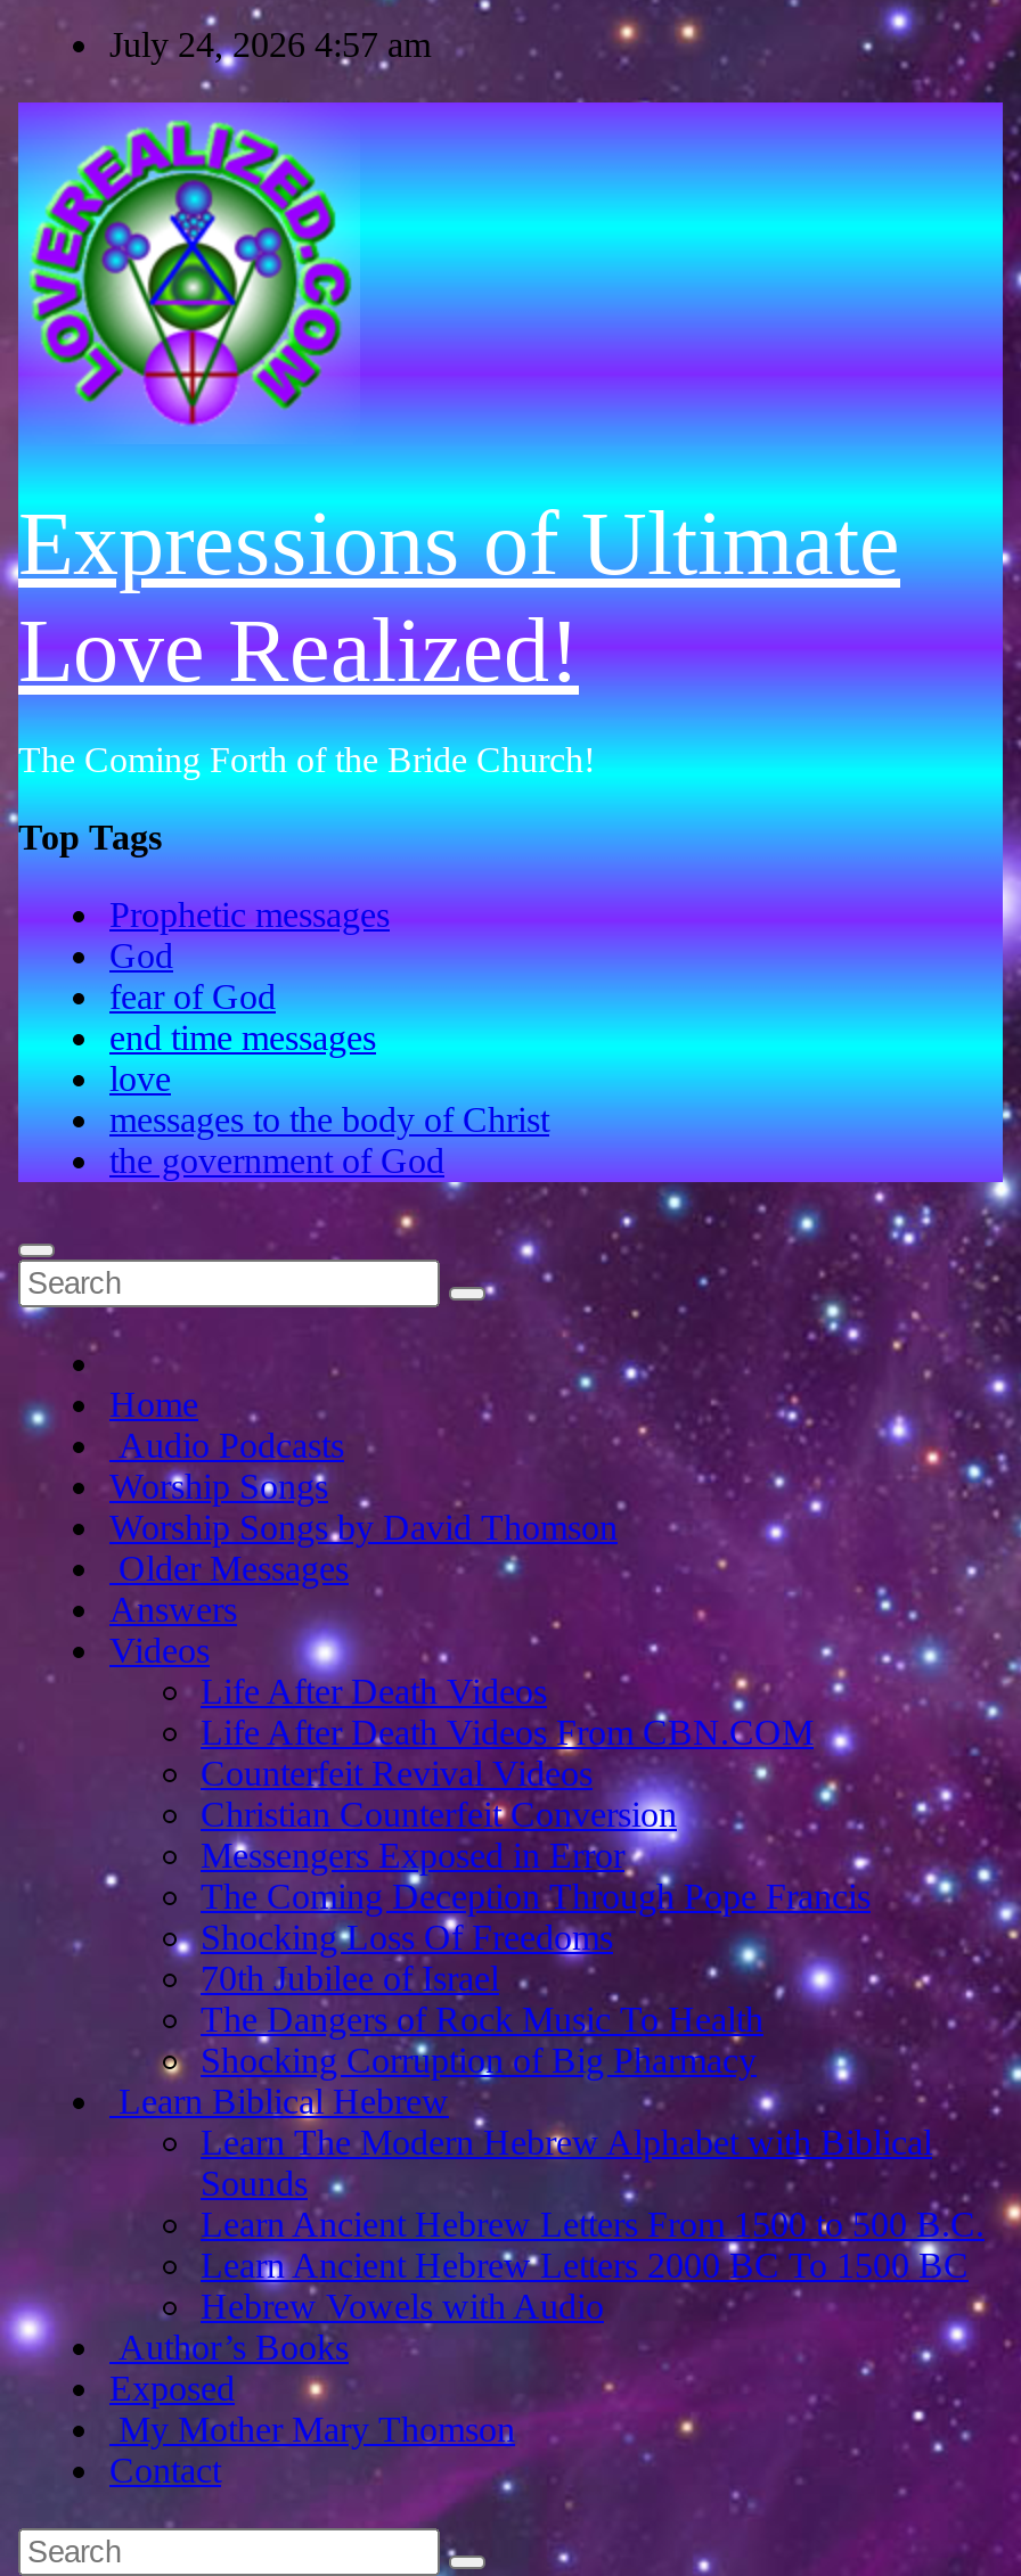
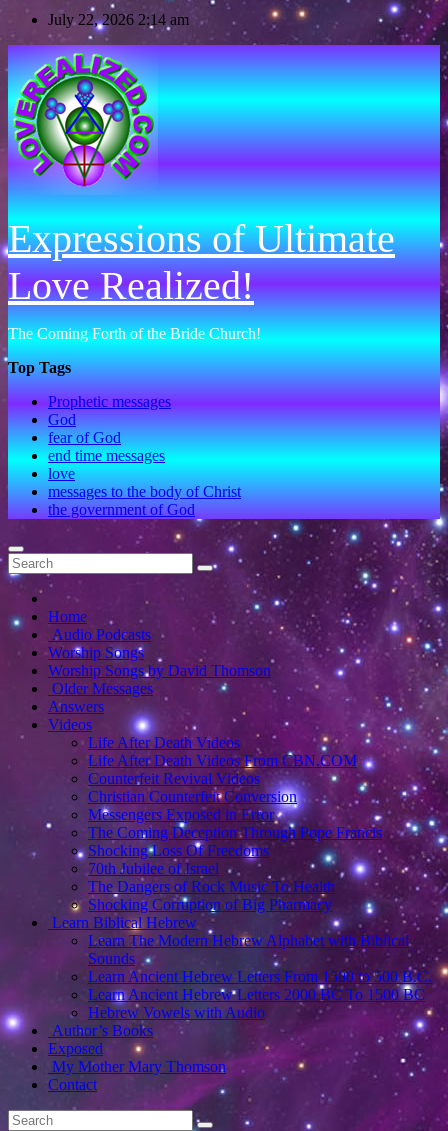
- July 24, 2026 4:57 am
+ July 22, 2026 2:14 am
